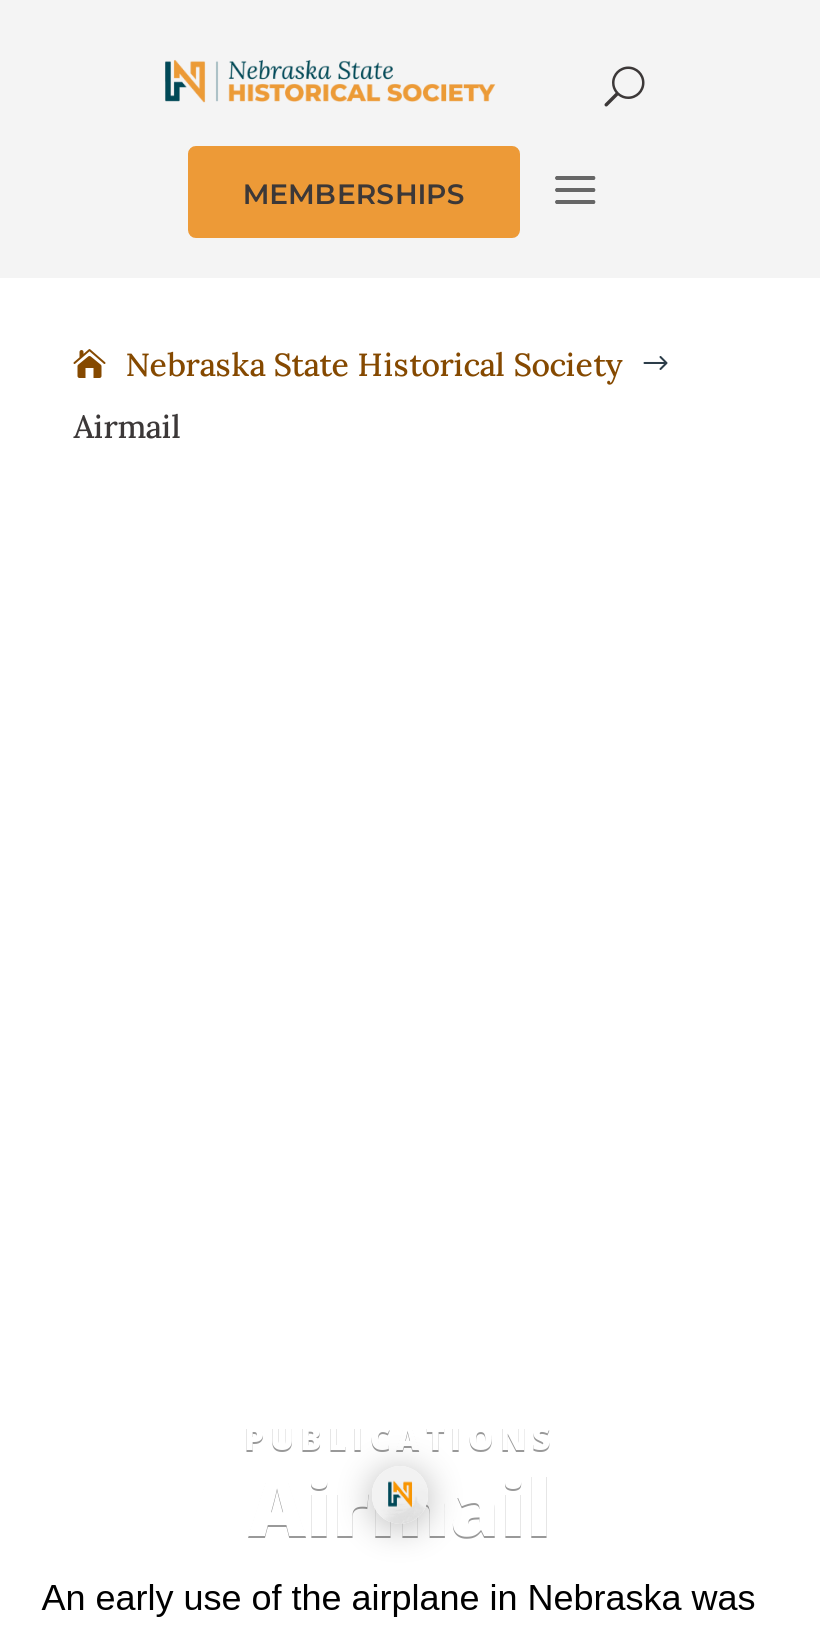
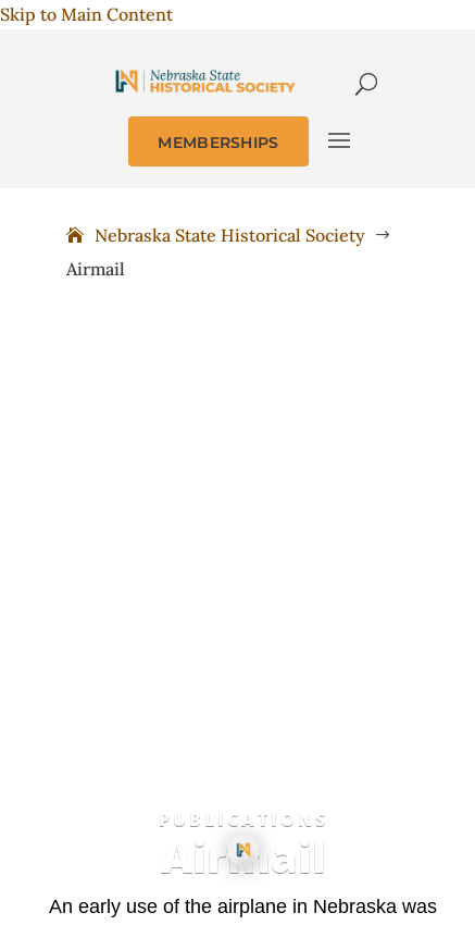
+ Skip to Main Content
